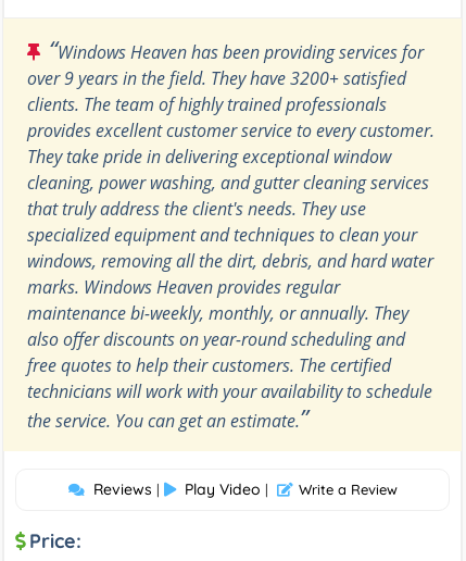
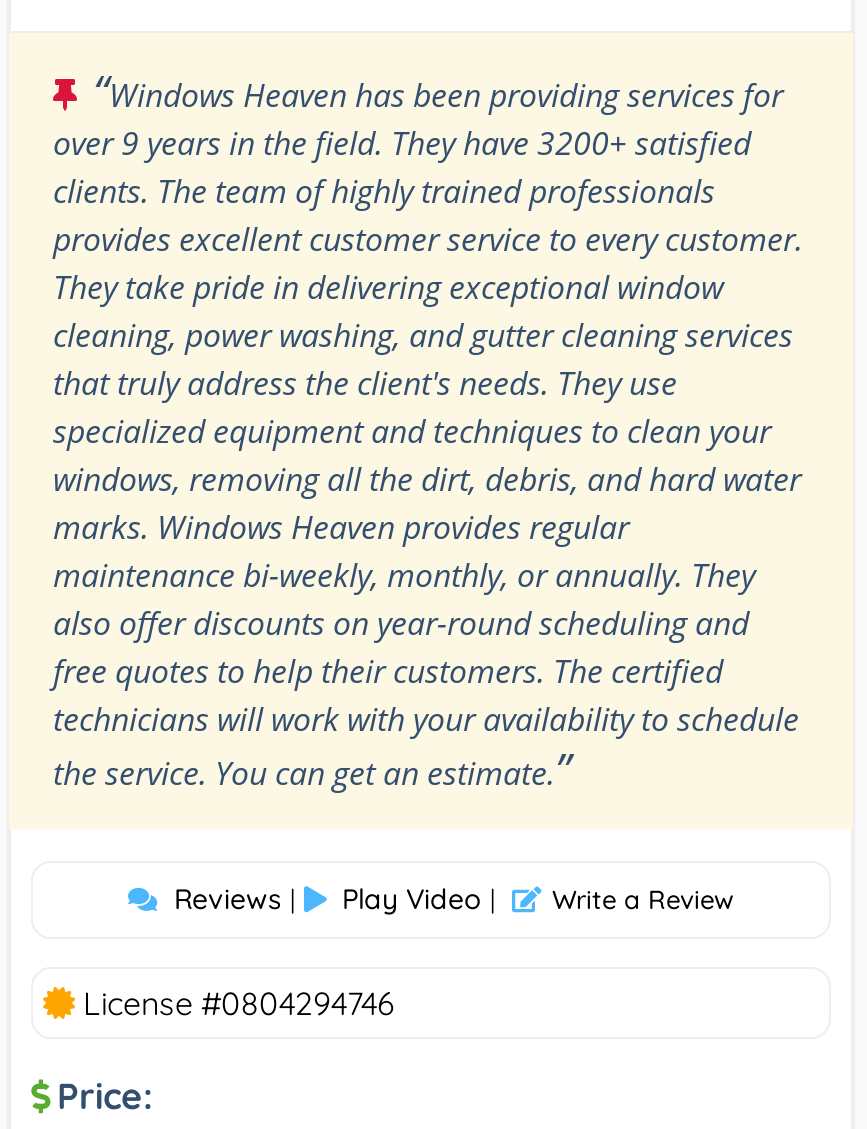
+ License #0804294746
